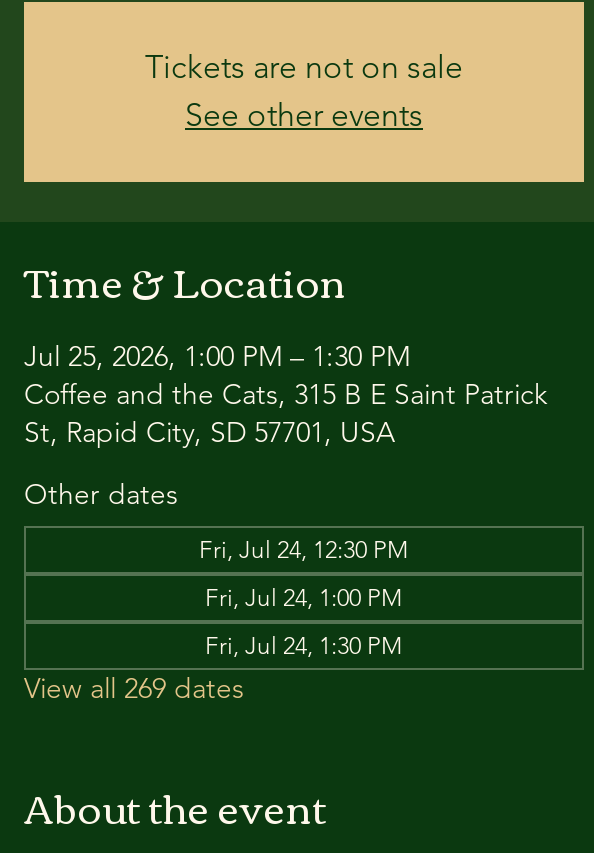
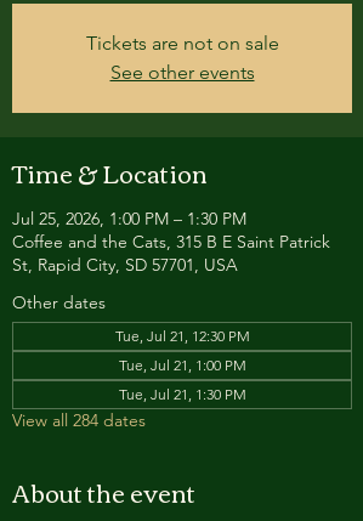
- Fri, Jul 24, 12:30 PM
+ Tue, Jul 21, 12:30 PM

- Fri, Jul 24, 1:00 PM
+ Tue, Jul 21, 1:00 PM

- Fri, Jul 24, 1:30 PM
+ Tue, Jul 21, 1:30 PM

- View all 269 dates
+ View all 284 dates
